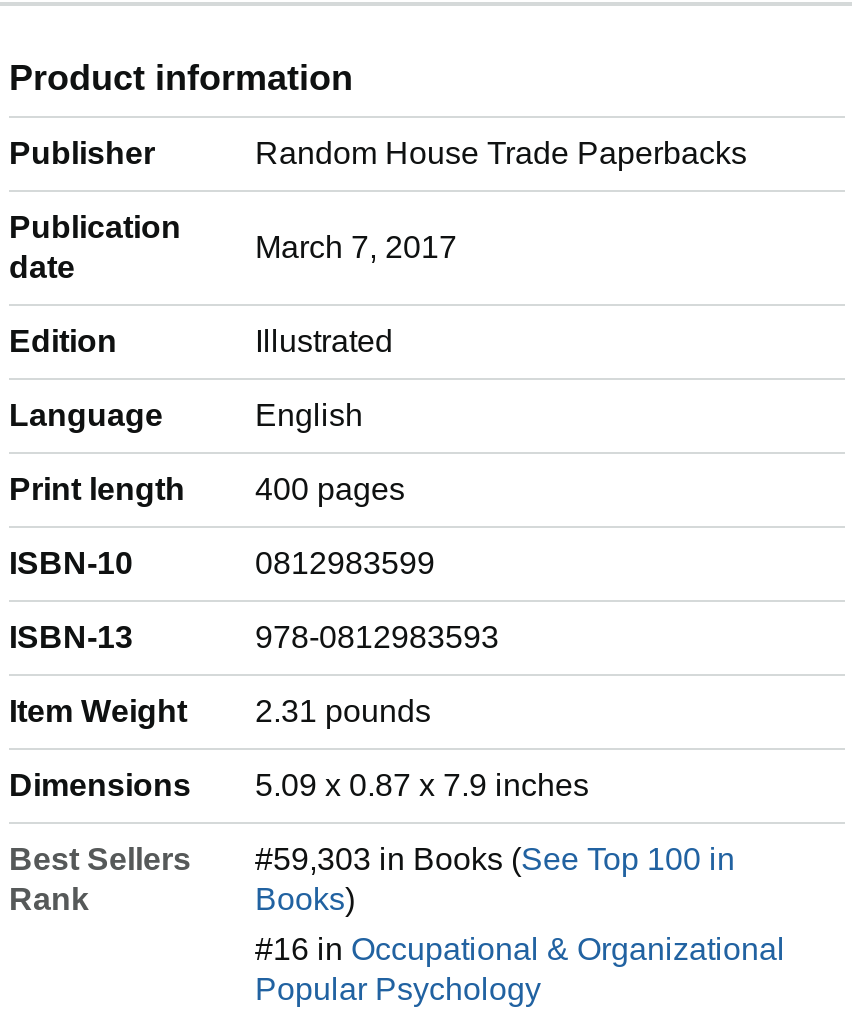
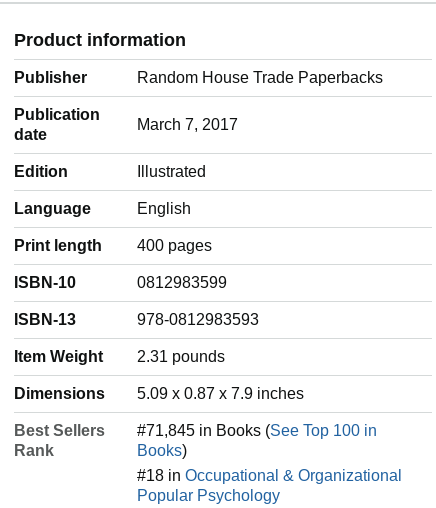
- #59,303 in Books (See Top 100 in
+ #71,845 in Books (See Top 100 in

- #16 in Occupational & Organizational
+ #18 in Occupational & Organizational
